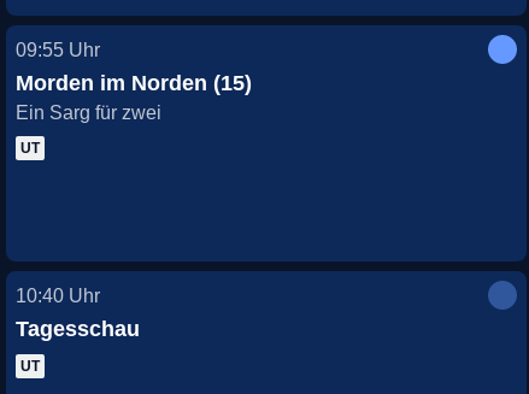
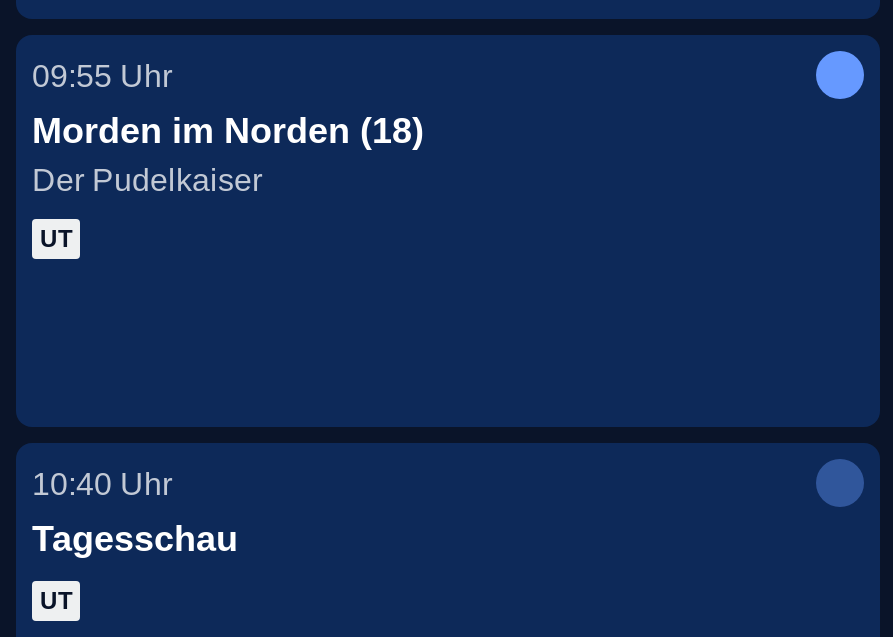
- Morden im Norden (15)
- Ein Sarg für zwei
+ Morden im Norden (18)
+ Der Pudelkaiser
